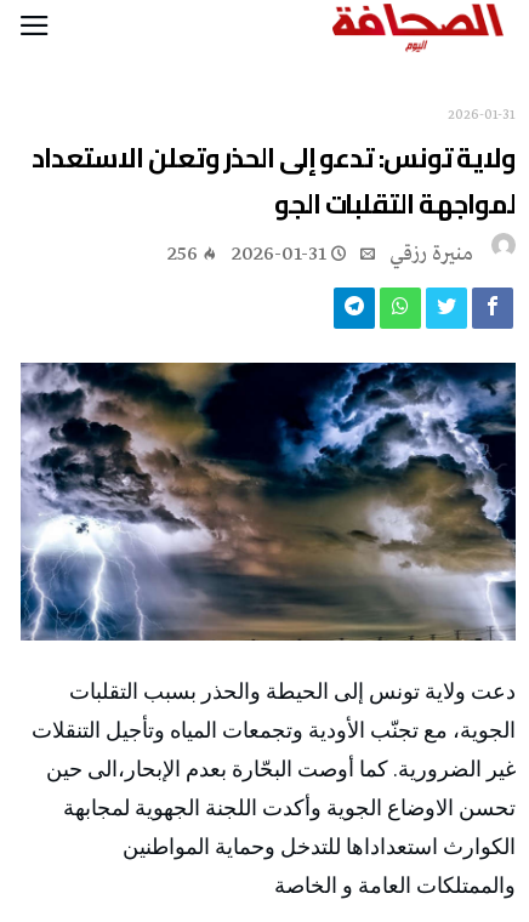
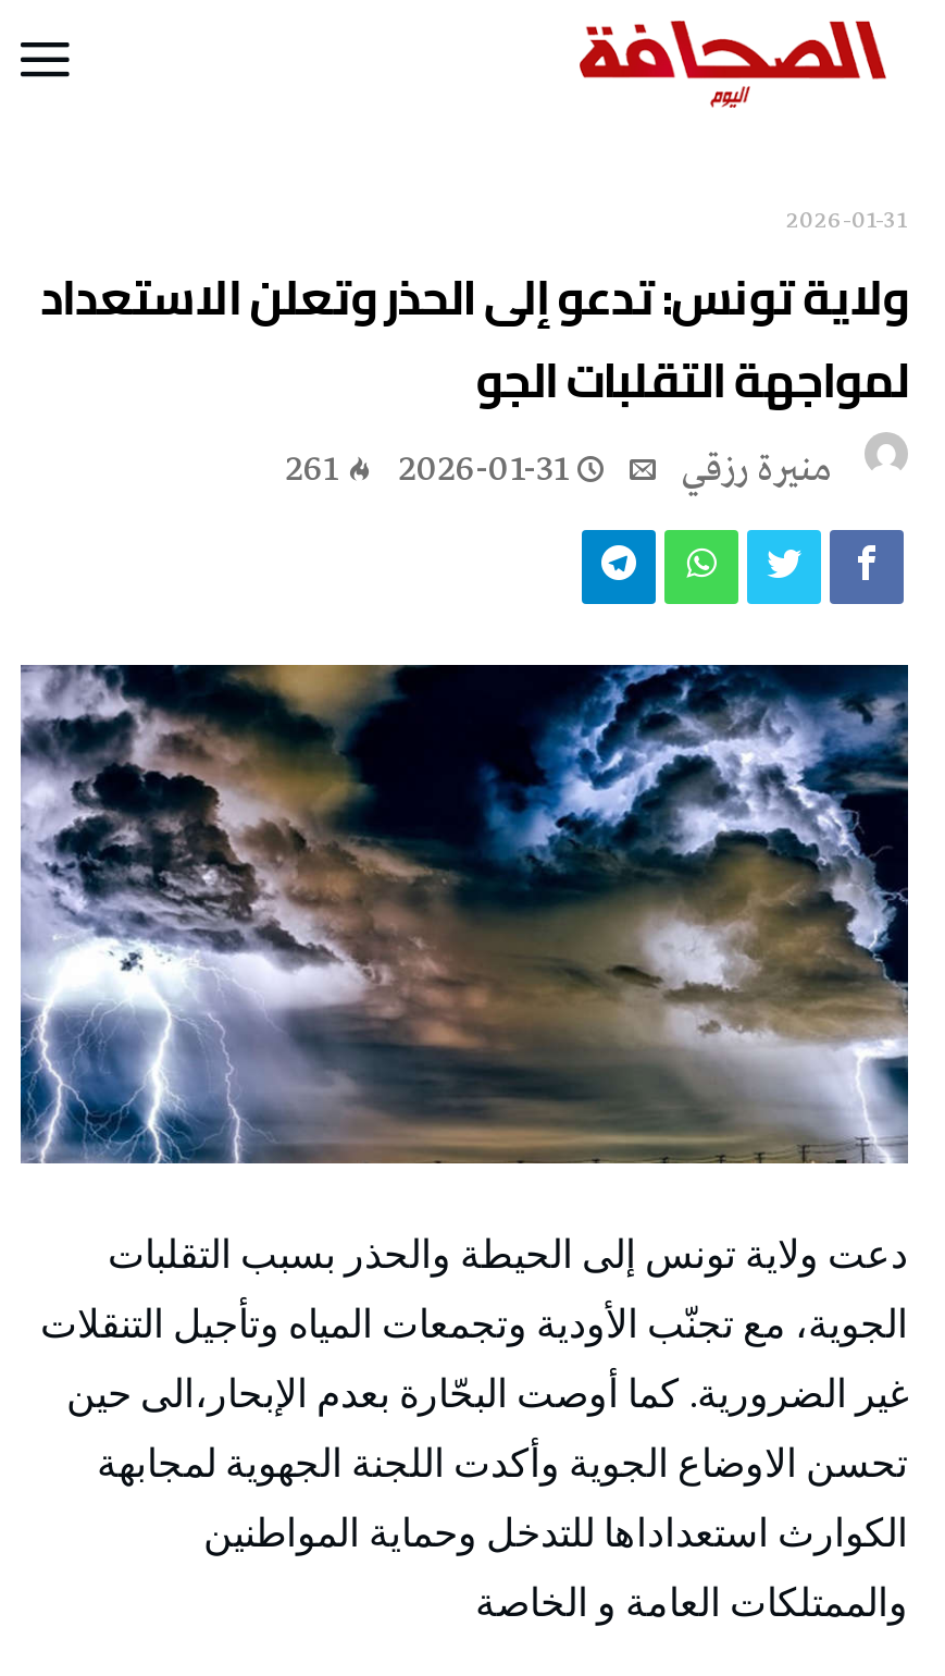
- 256 2026-01-31
+ 261 2026-01-31
